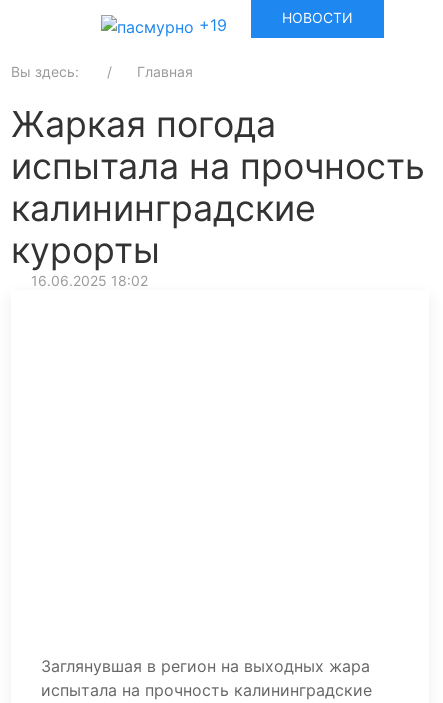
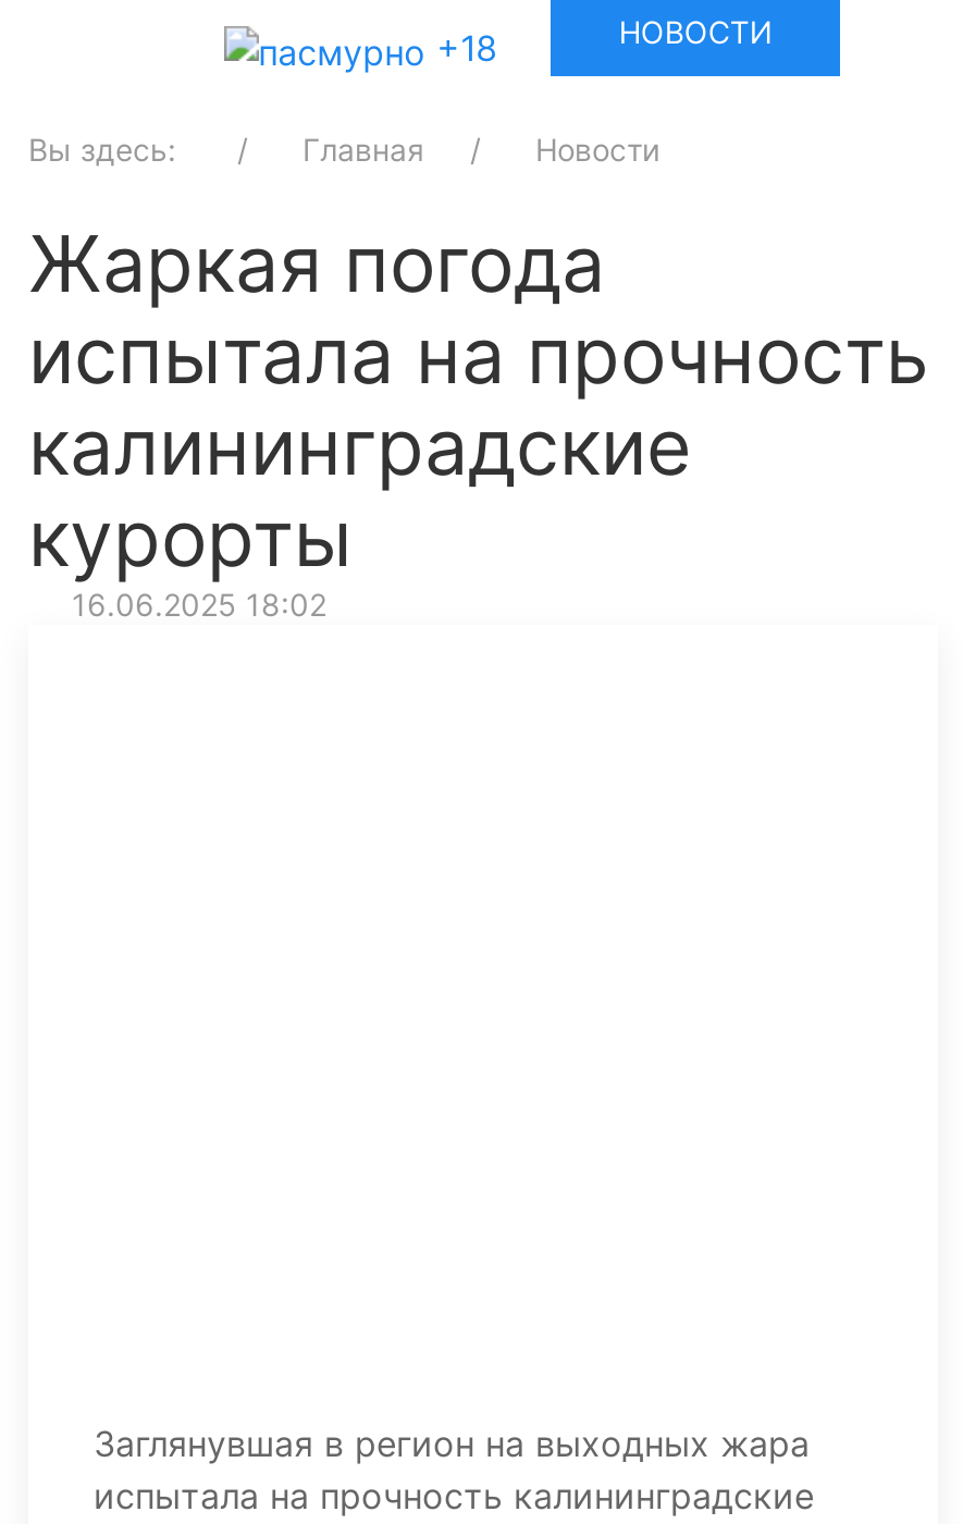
- +19
+ +18

+ Новости
